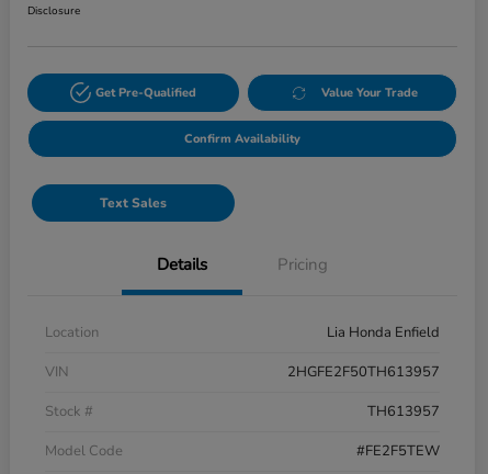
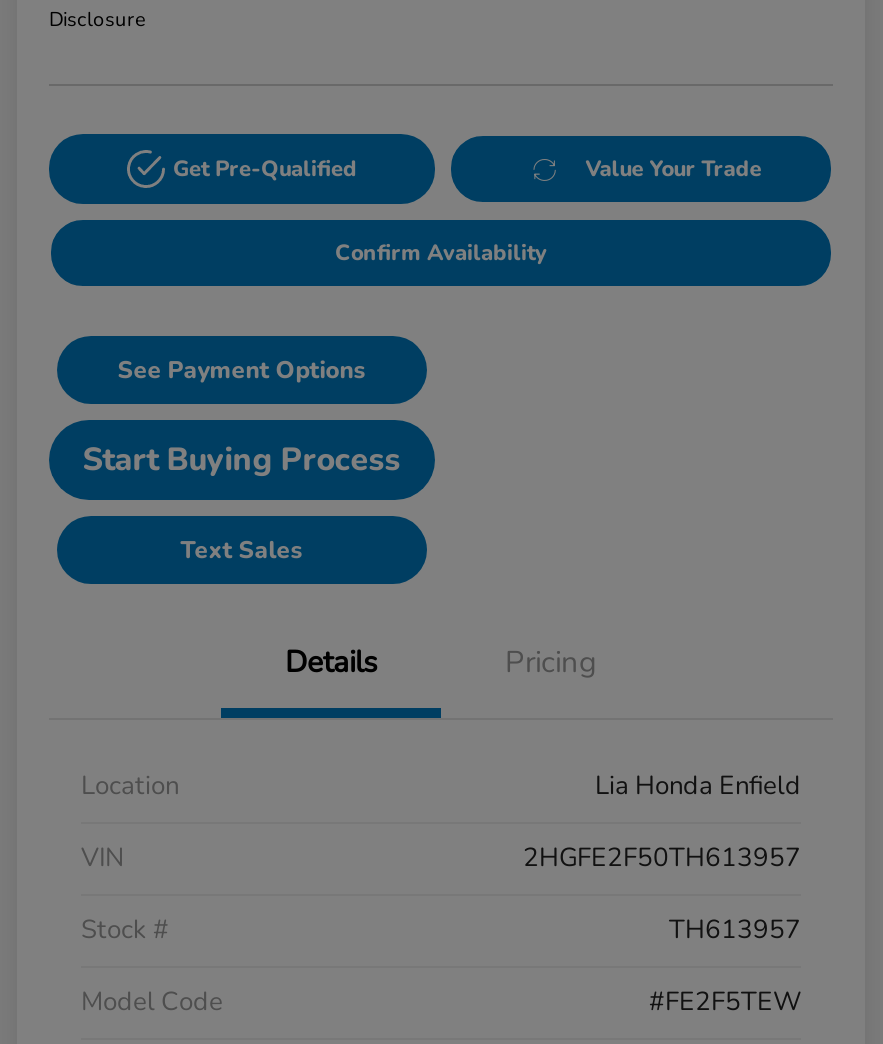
+ See Payment Options
+ Start Buying Process
